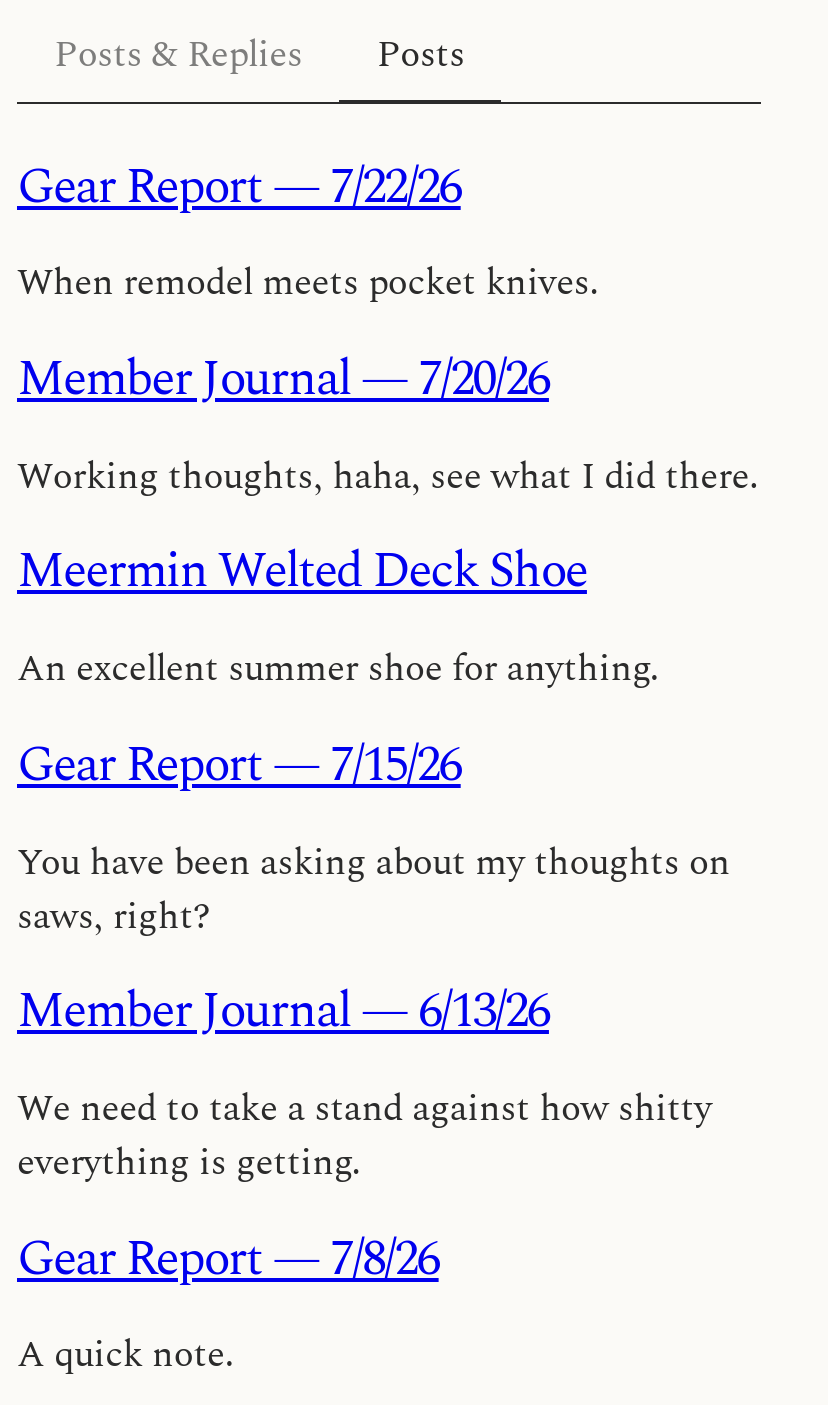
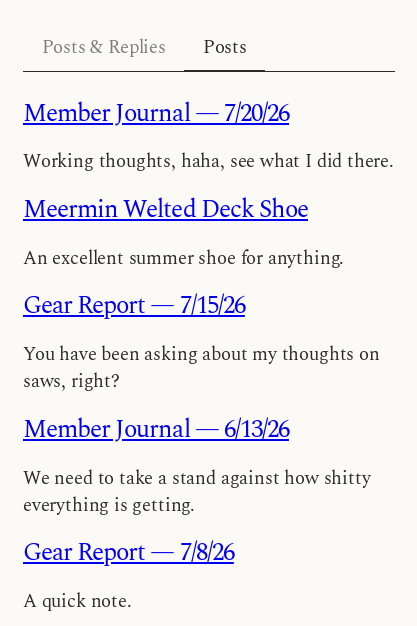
- Gear Report — 7/22/26
- When remodel meets pocket knives.
